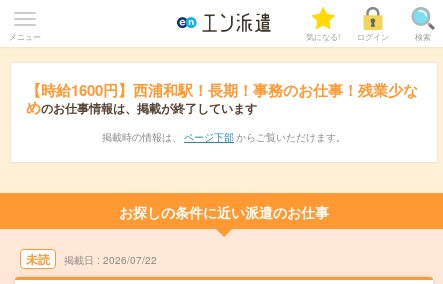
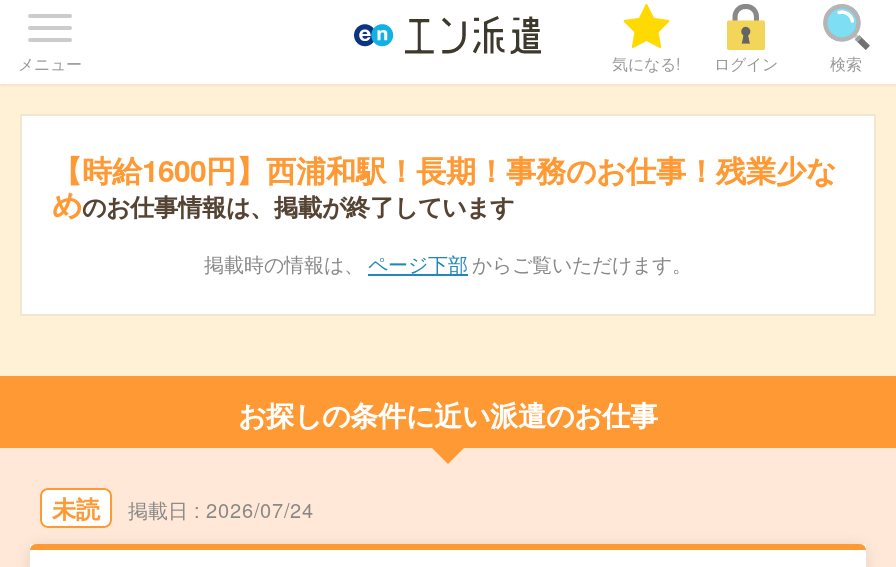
- 2026/07/22
+ 2026/07/24
